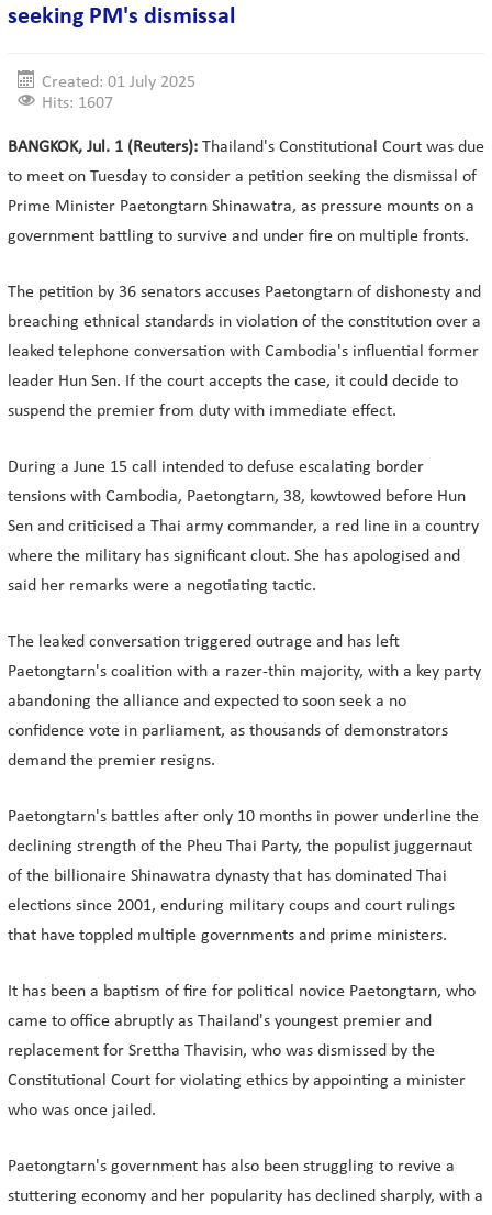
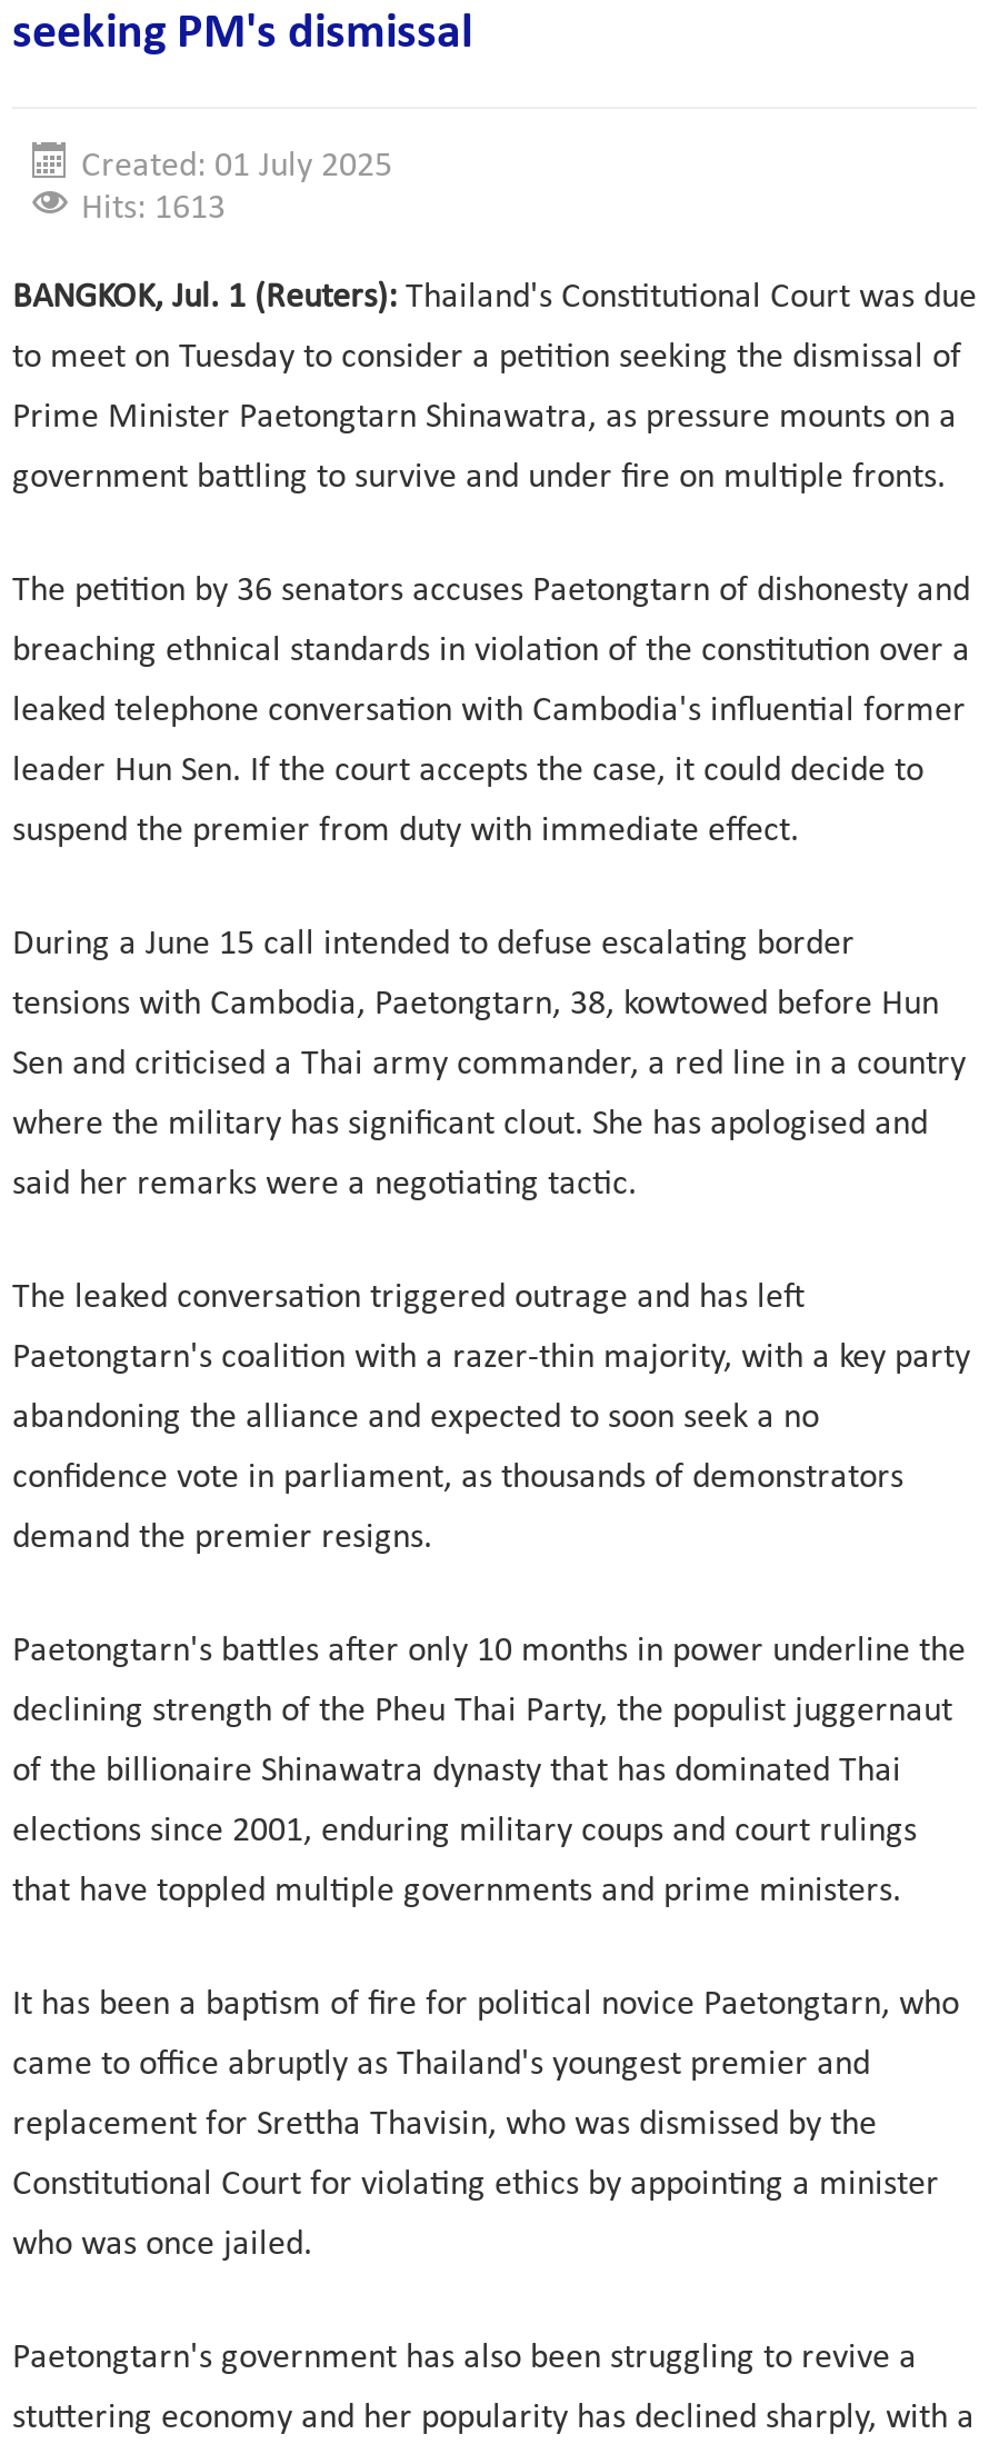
- Hits: 1607
+ Hits: 1613
